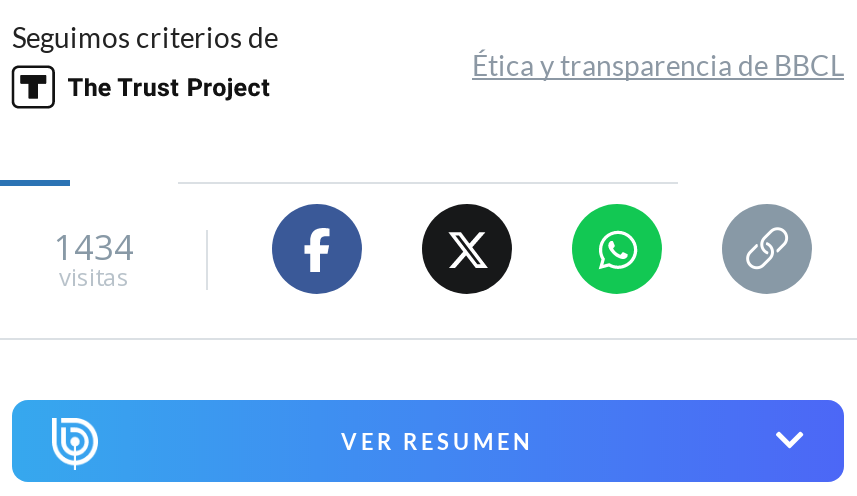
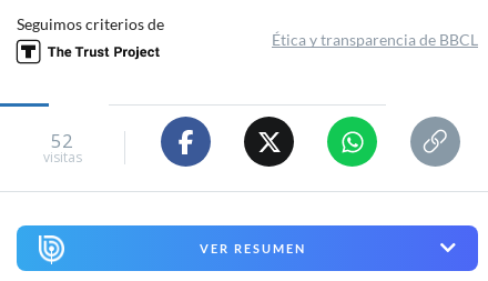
- 1434
+ 52
